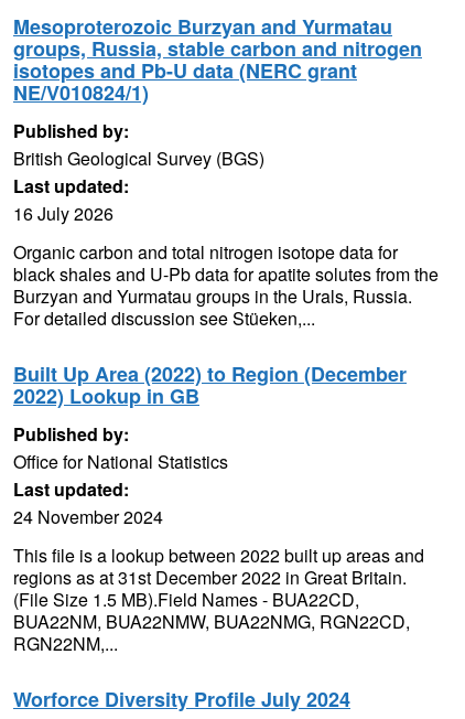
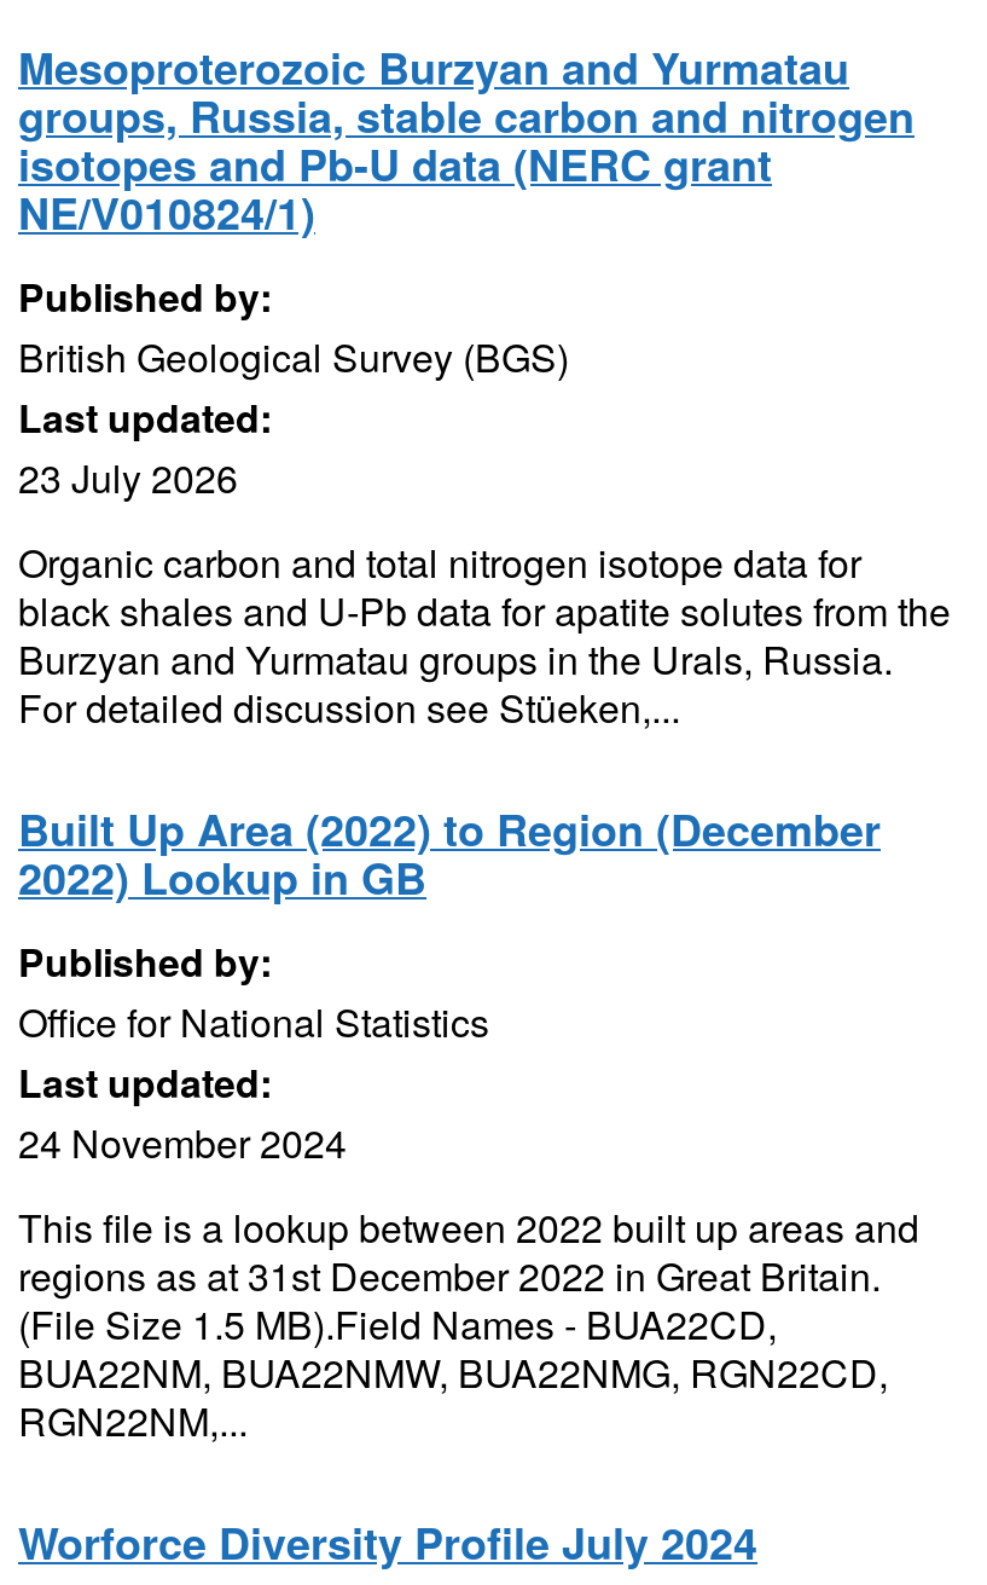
- 16 July 2026
+ 23 July 2026
